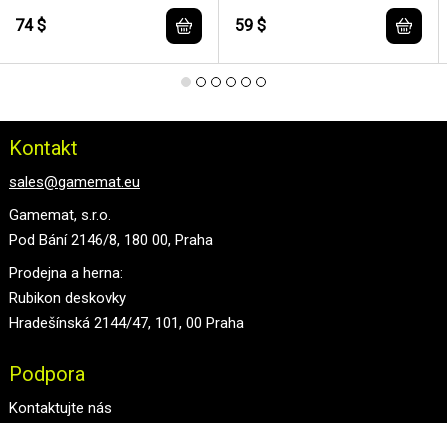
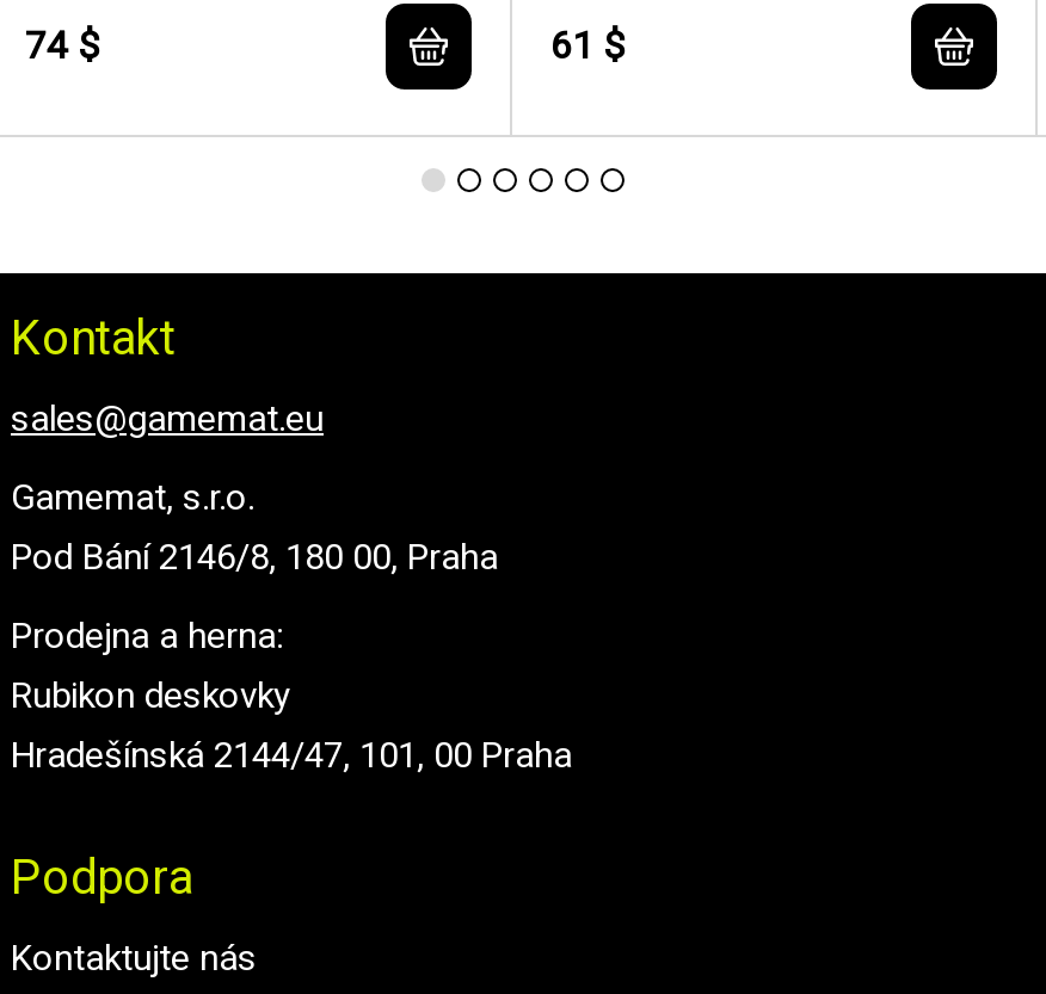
- 59 $
+ 61 $
